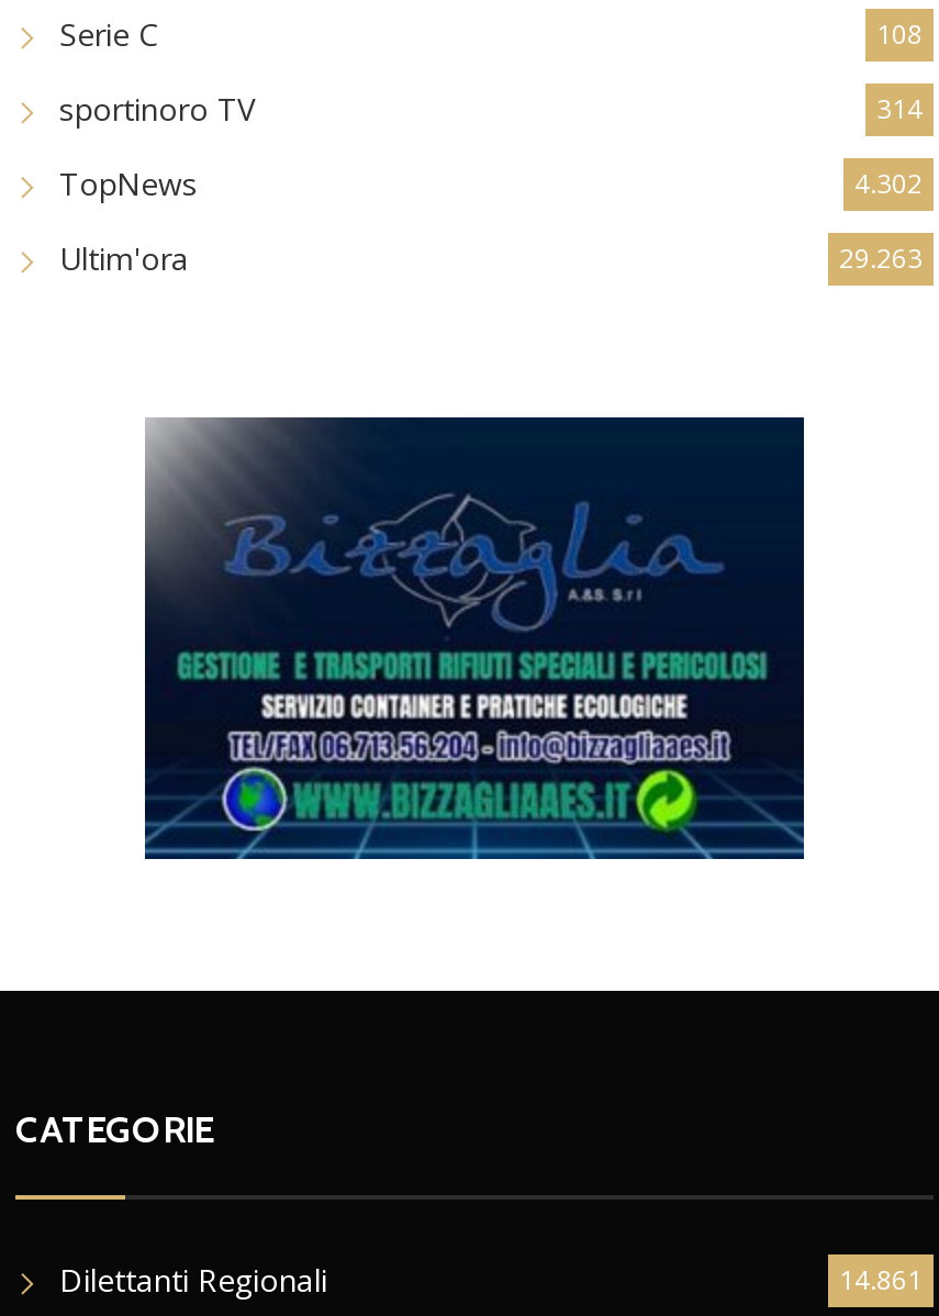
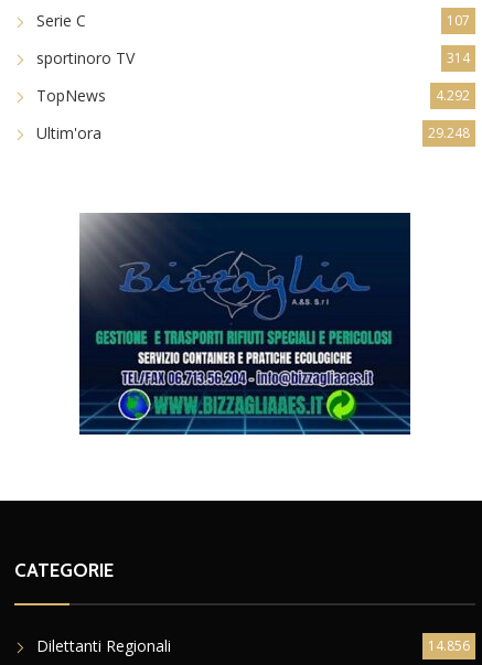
- 108
+ 107

- 4.302
+ 4.292

- 29.263
+ 29.248

- 14.861
+ 14.856
